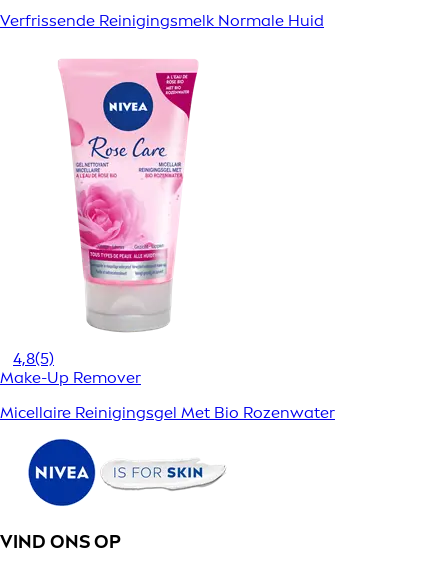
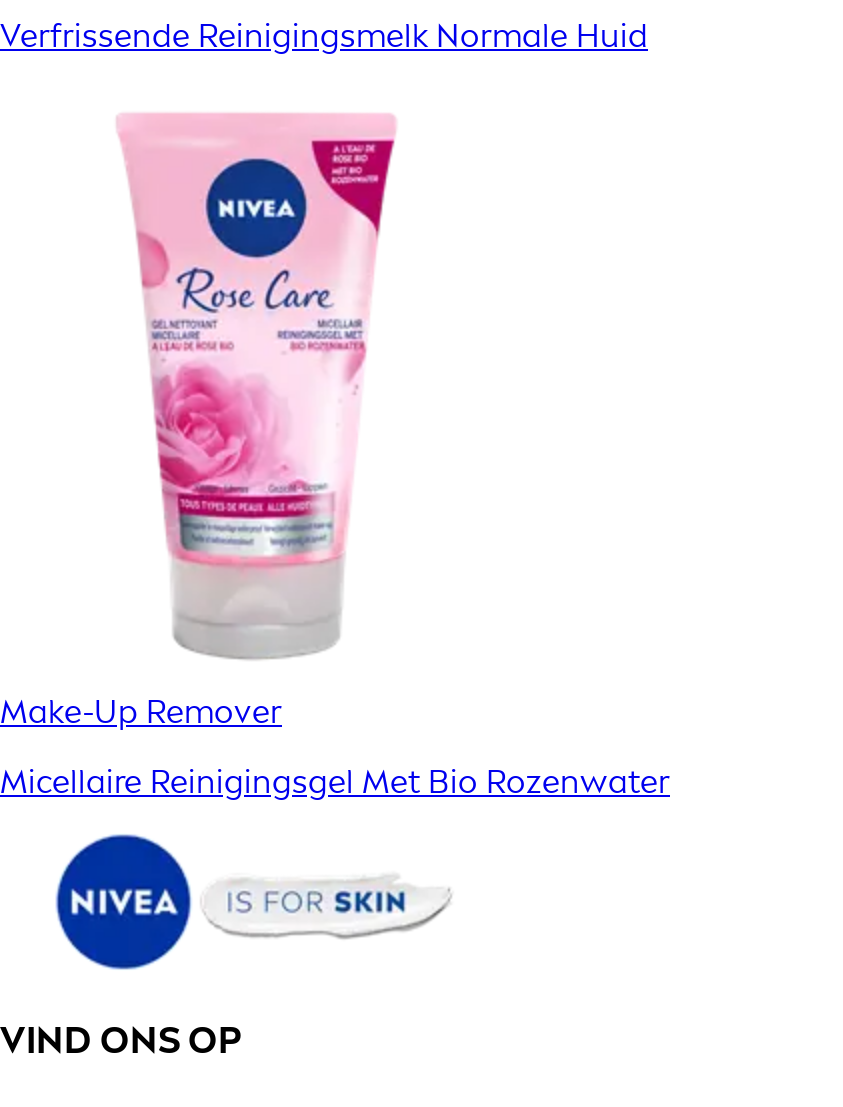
- 4,8(5)
